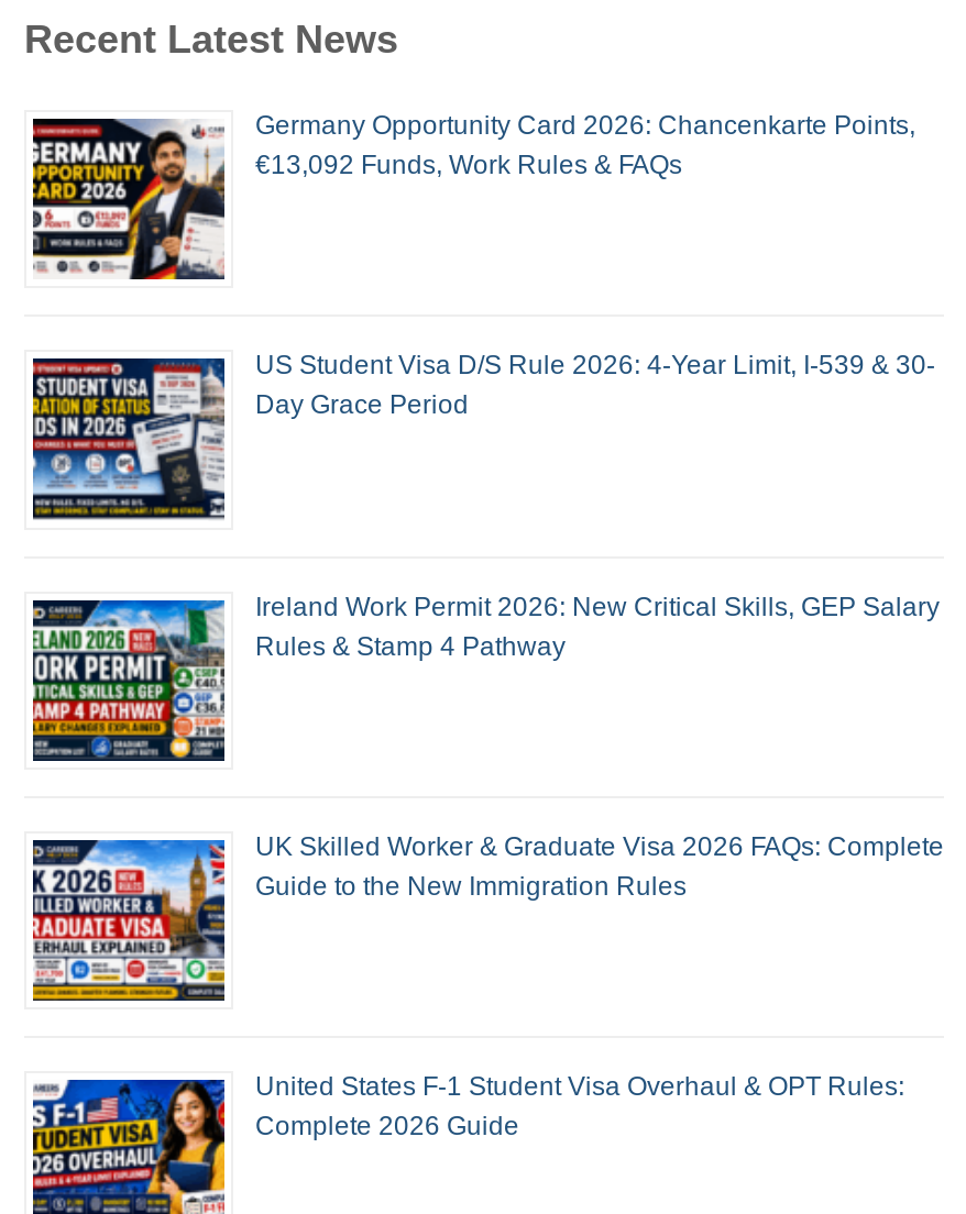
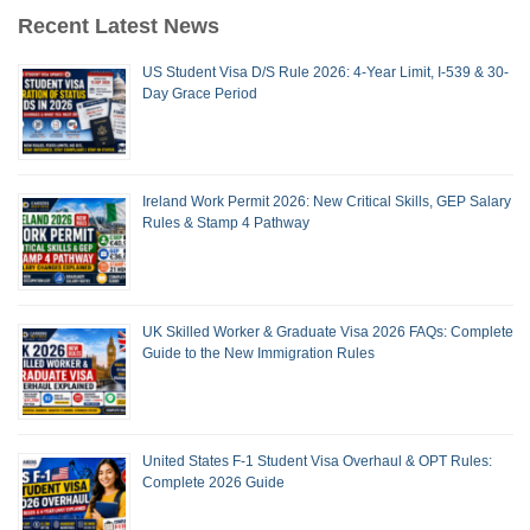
- [image]
- Germany Opportunity Card 2026: Chancenkarte Points,
- €13,092 Funds, Work Rules & FAQs
